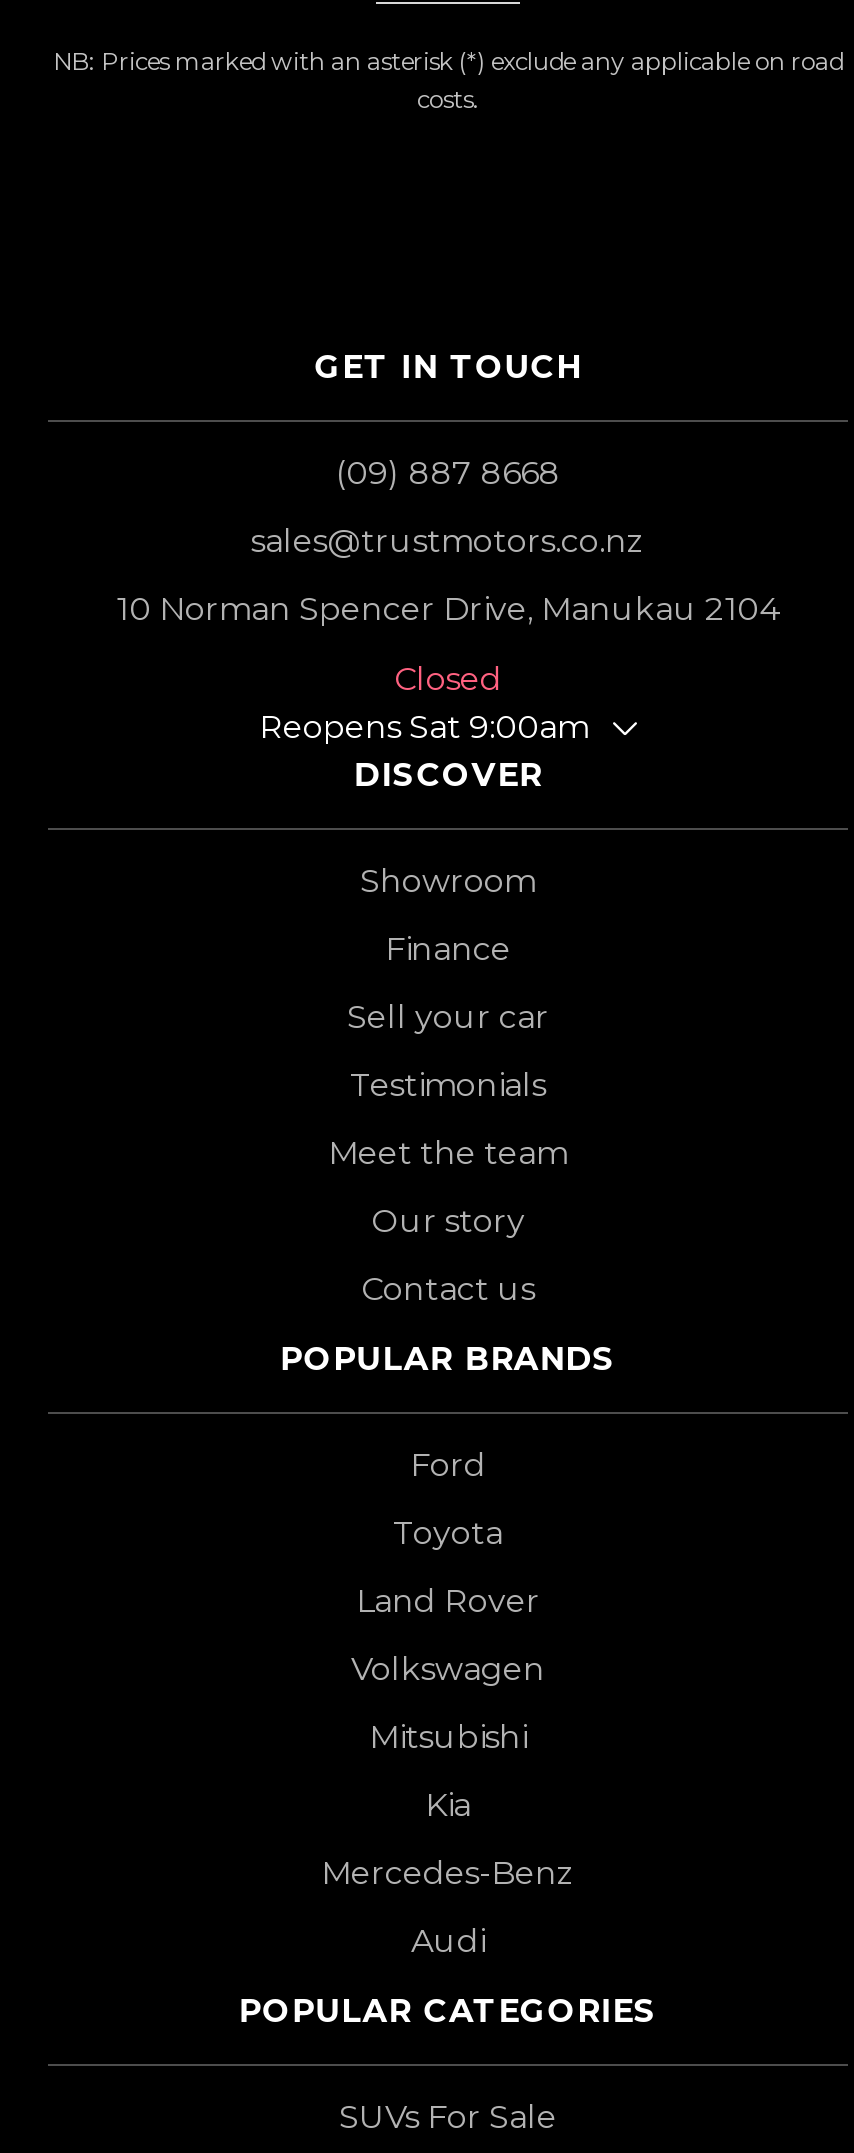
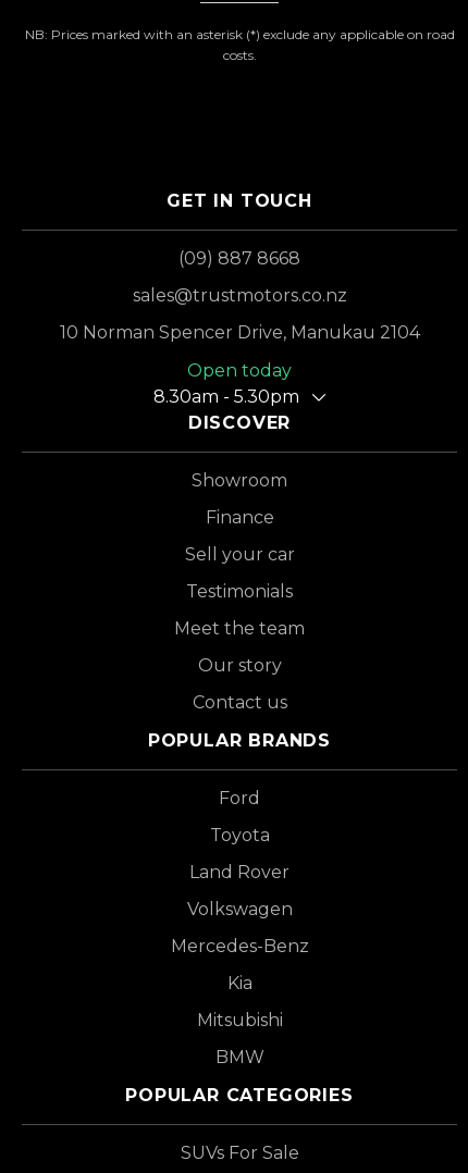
- Closed
- Reopens Sat 9:00am
+ Open today
+ 8.30am - 5.30pm

moved down: Kia | Mitsubishi

moved up: Mercedes-Benz

- Audi
+ BMW
